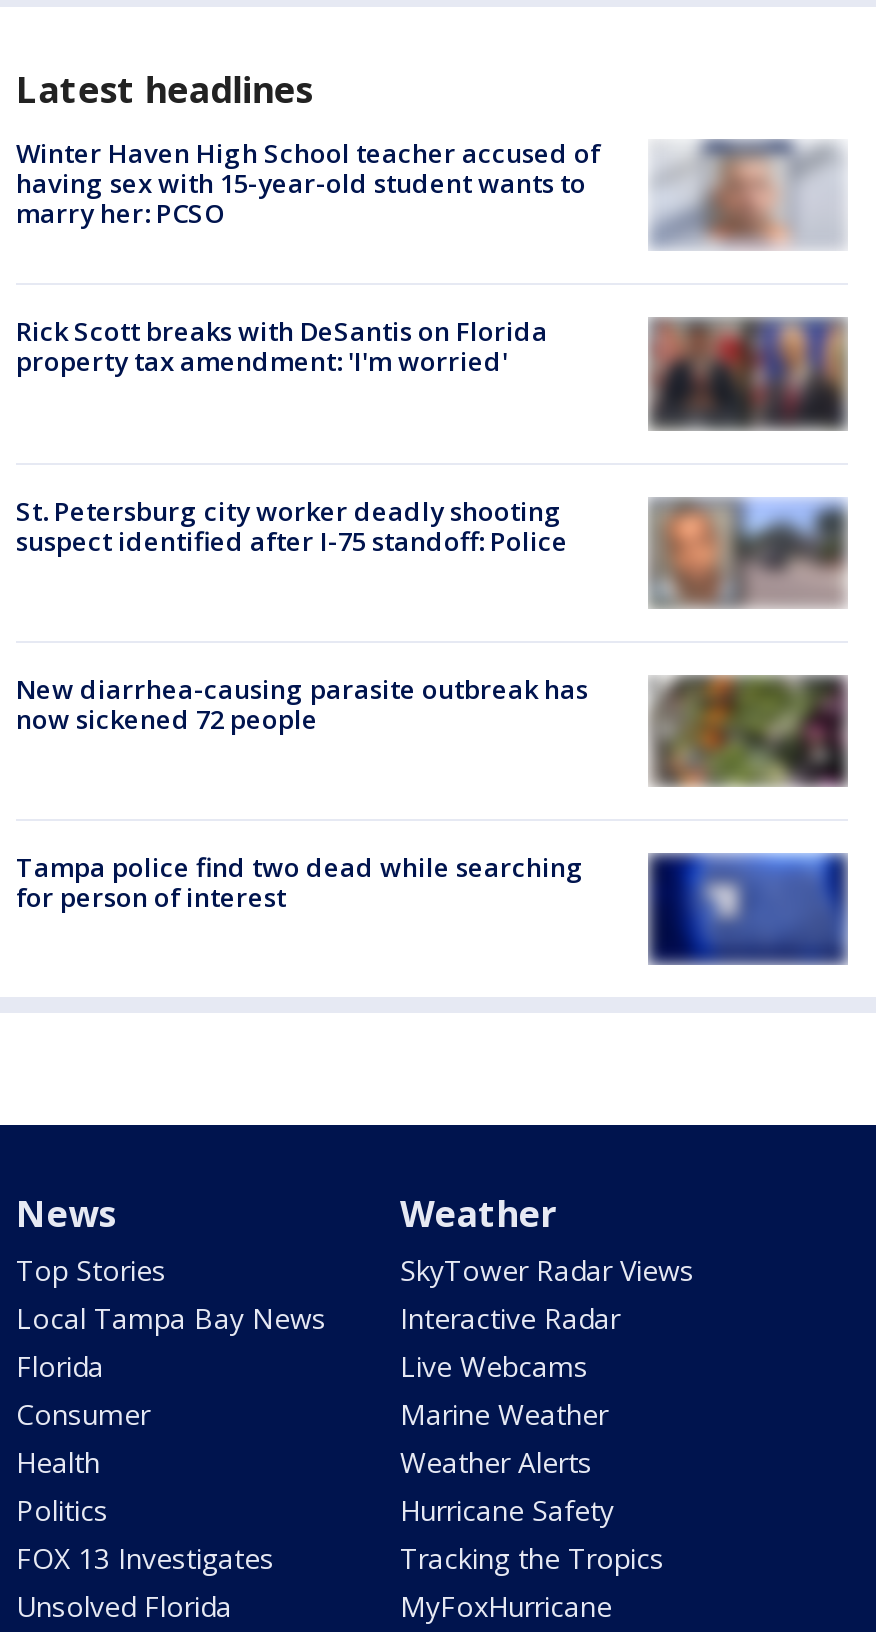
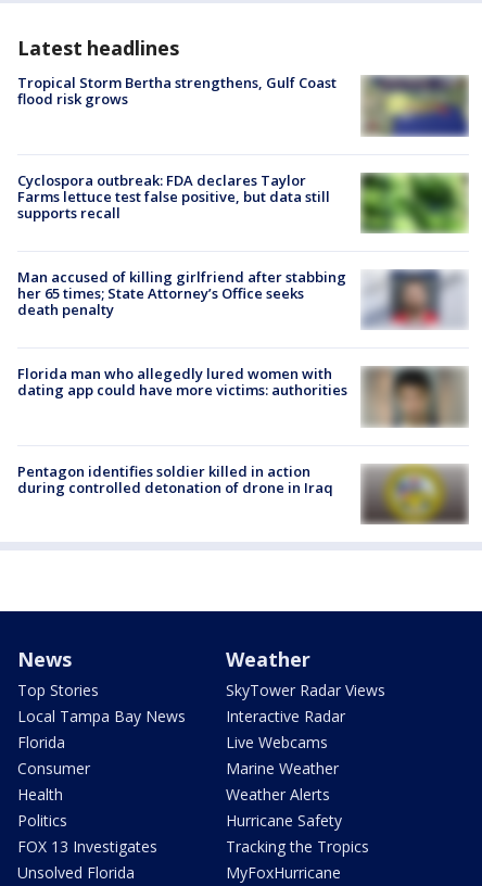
- [image]
- Winter Haven High School teacher accused of
- having sex with 15-year-old student wants to
- marry her: PCSO
+ [image]
+ Tropical Storm Bertha strengthens, Gulf Coast
+ flood risk grows

- Rick Scott breaks with DeSantis on Florida
- property tax amendment: 'I'm worried'
+ Cyclospora outbreak: FDA declares Taylor
+ Farms lettuce test false positive, but data still
+ supports recall

- [image]
+ [image]

- [image]
- St. Petersburg city worker deadly shooting
- suspect identified after I-75 standoff: Police
+ [image]
+ Man accused of killing girlfriend after stabbing
+ her 65 times; State Attorney’s Office seeks
+ death penalty

- [image]
- New diarrhea-causing parasite outbreak has
- now sickened 72 people
+ [image]
+ Florida man who allegedly lured women with
+ dating app could have more victims: authorities

- [image]
- Tampa police find two dead while searching
- for person of interest
+ [image]
+ Pentagon identifies soldier killed in action
+ during controlled detonation of drone in Iraq
